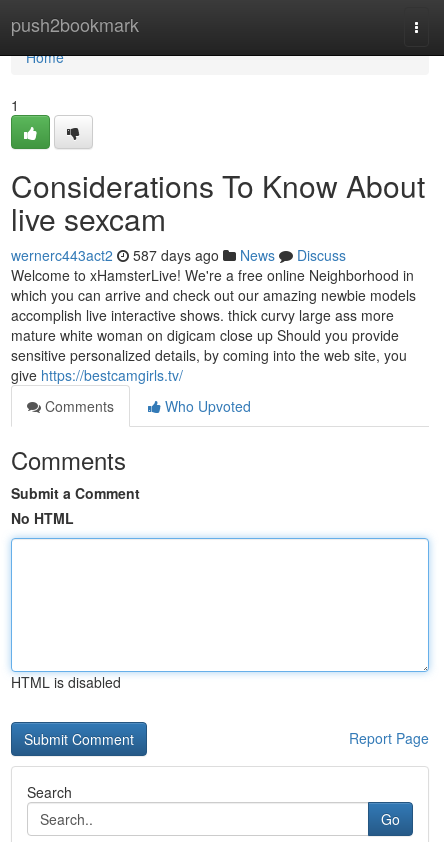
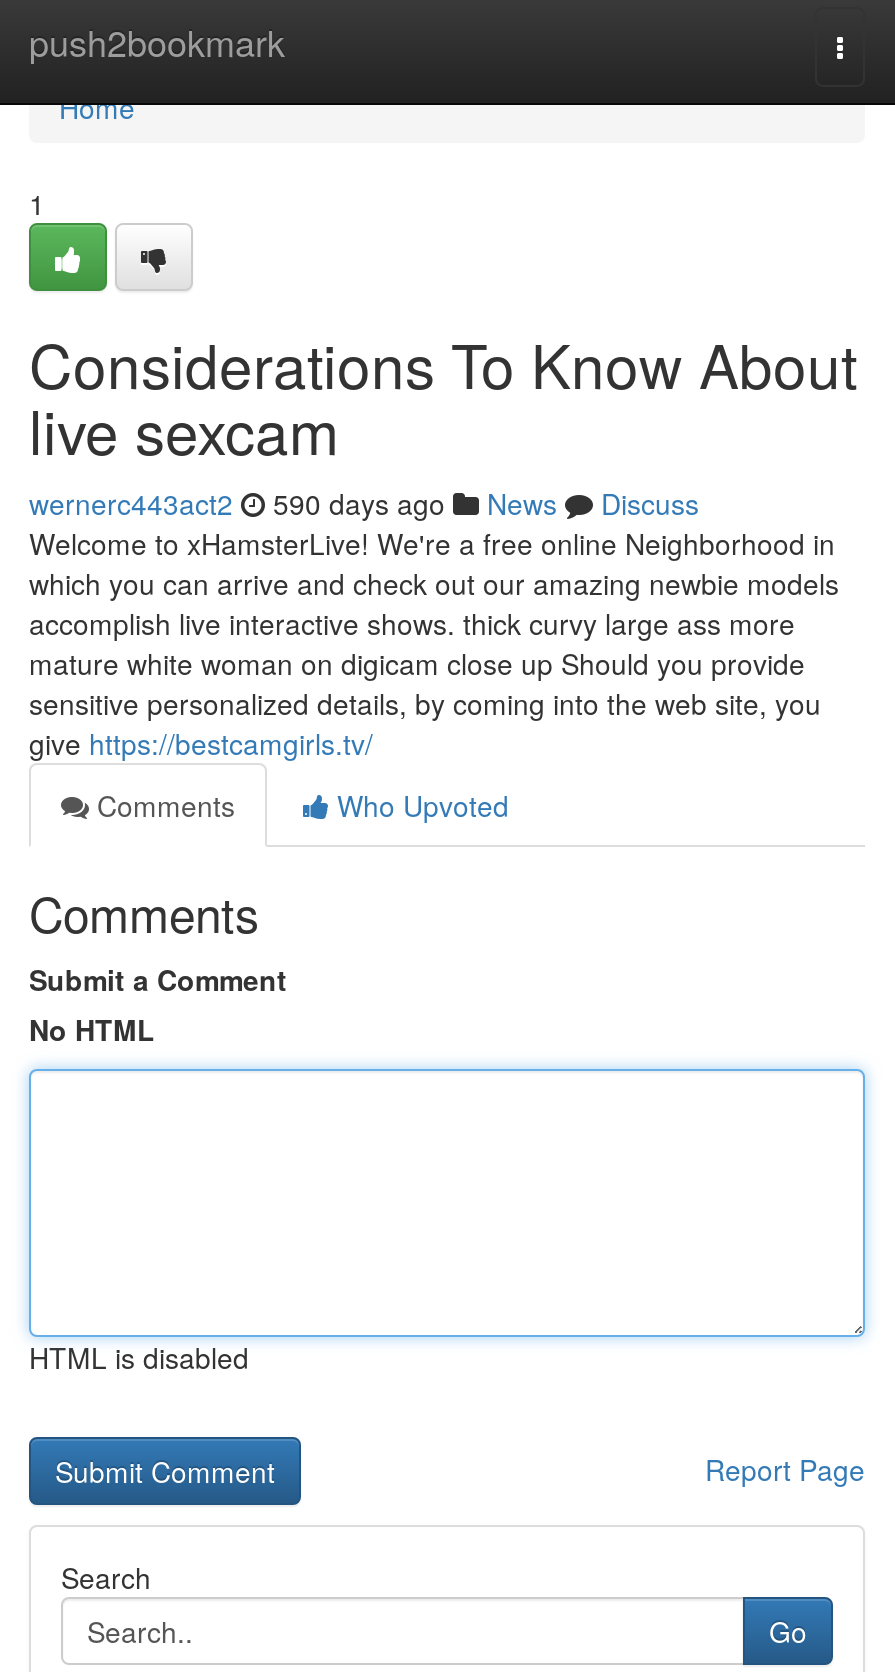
- wernerc443act2 587 days ago News Discuss
+ wernerc443act2 590 days ago News Discuss
